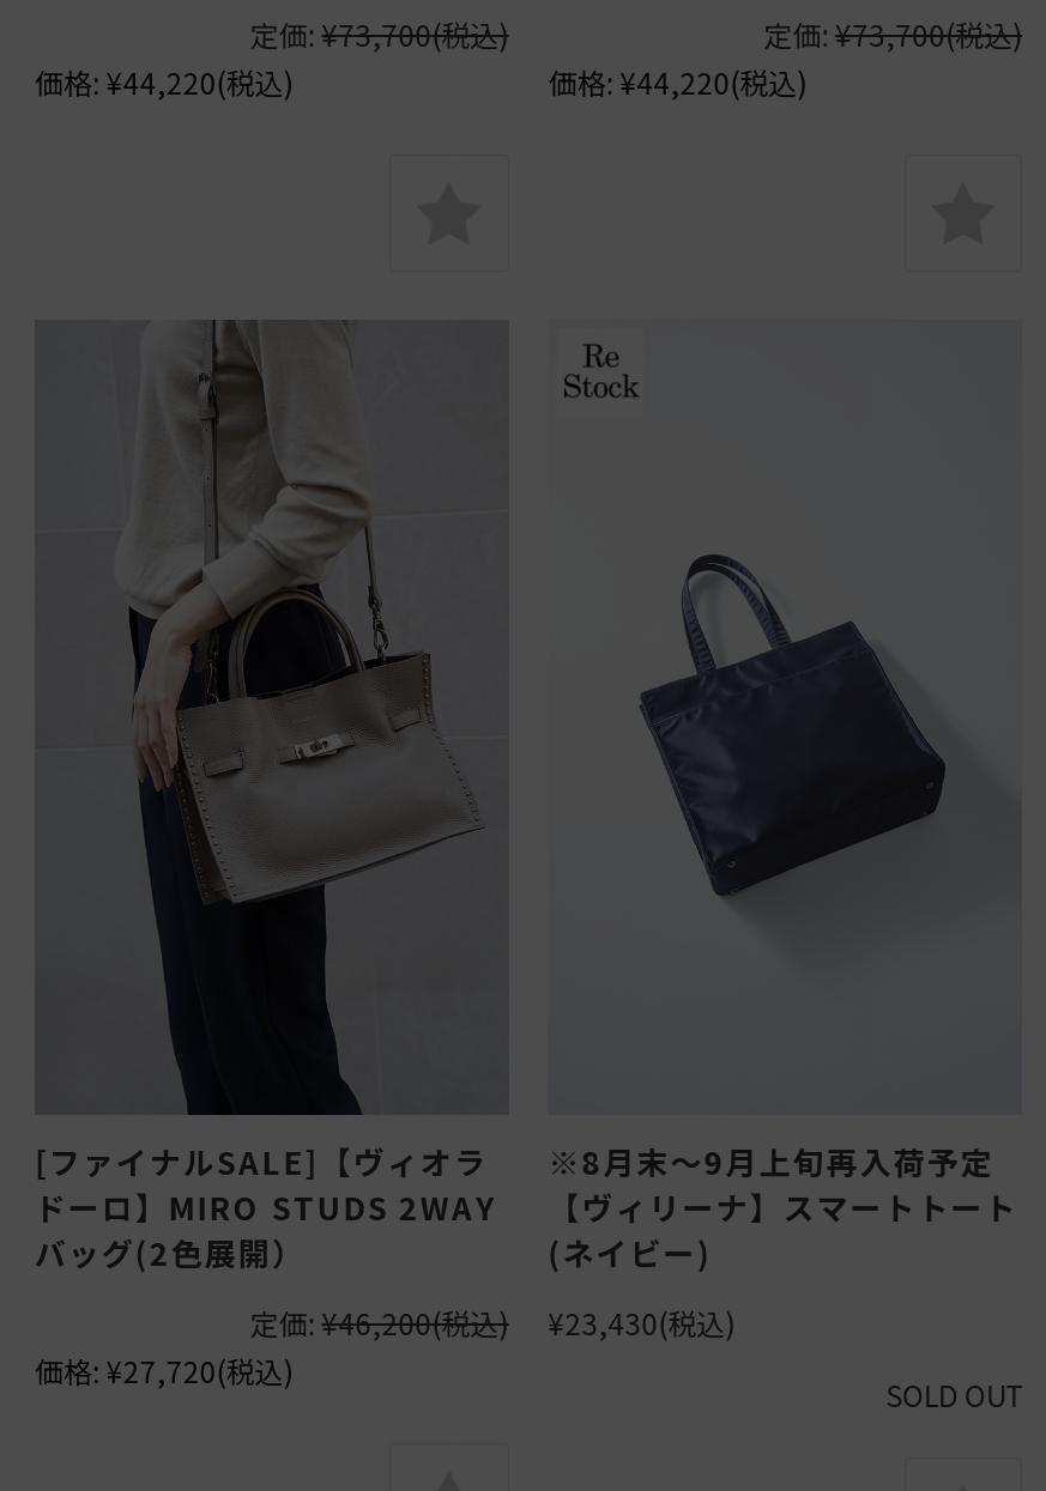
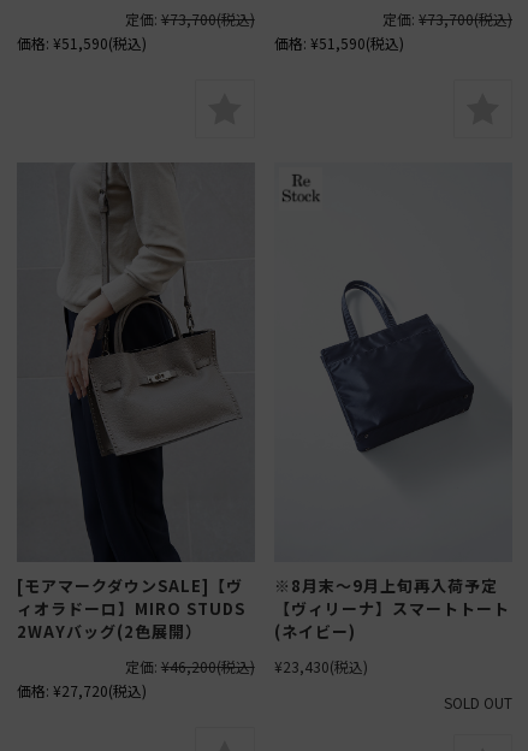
- 価格: ¥44,220(税込)
+ 価格: ¥51,590(税込)

- 価格: ¥44,220(税込)
+ 価格: ¥51,590(税込)

- [ファイナルSALE]【ヴィオラ
- ドーロ】MIRO STUDS 2WAY
- バッグ(2色展開）
+ [モアマークダウンSALE]【ヴ
+ ィオラドーロ】MIRO STUDS
+ 2WAYバッグ(2色展開）
